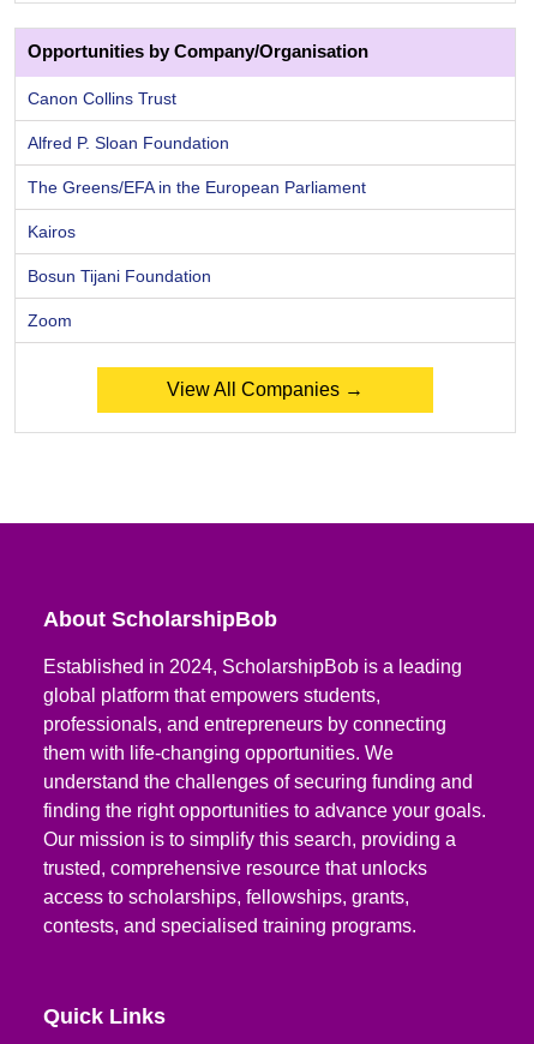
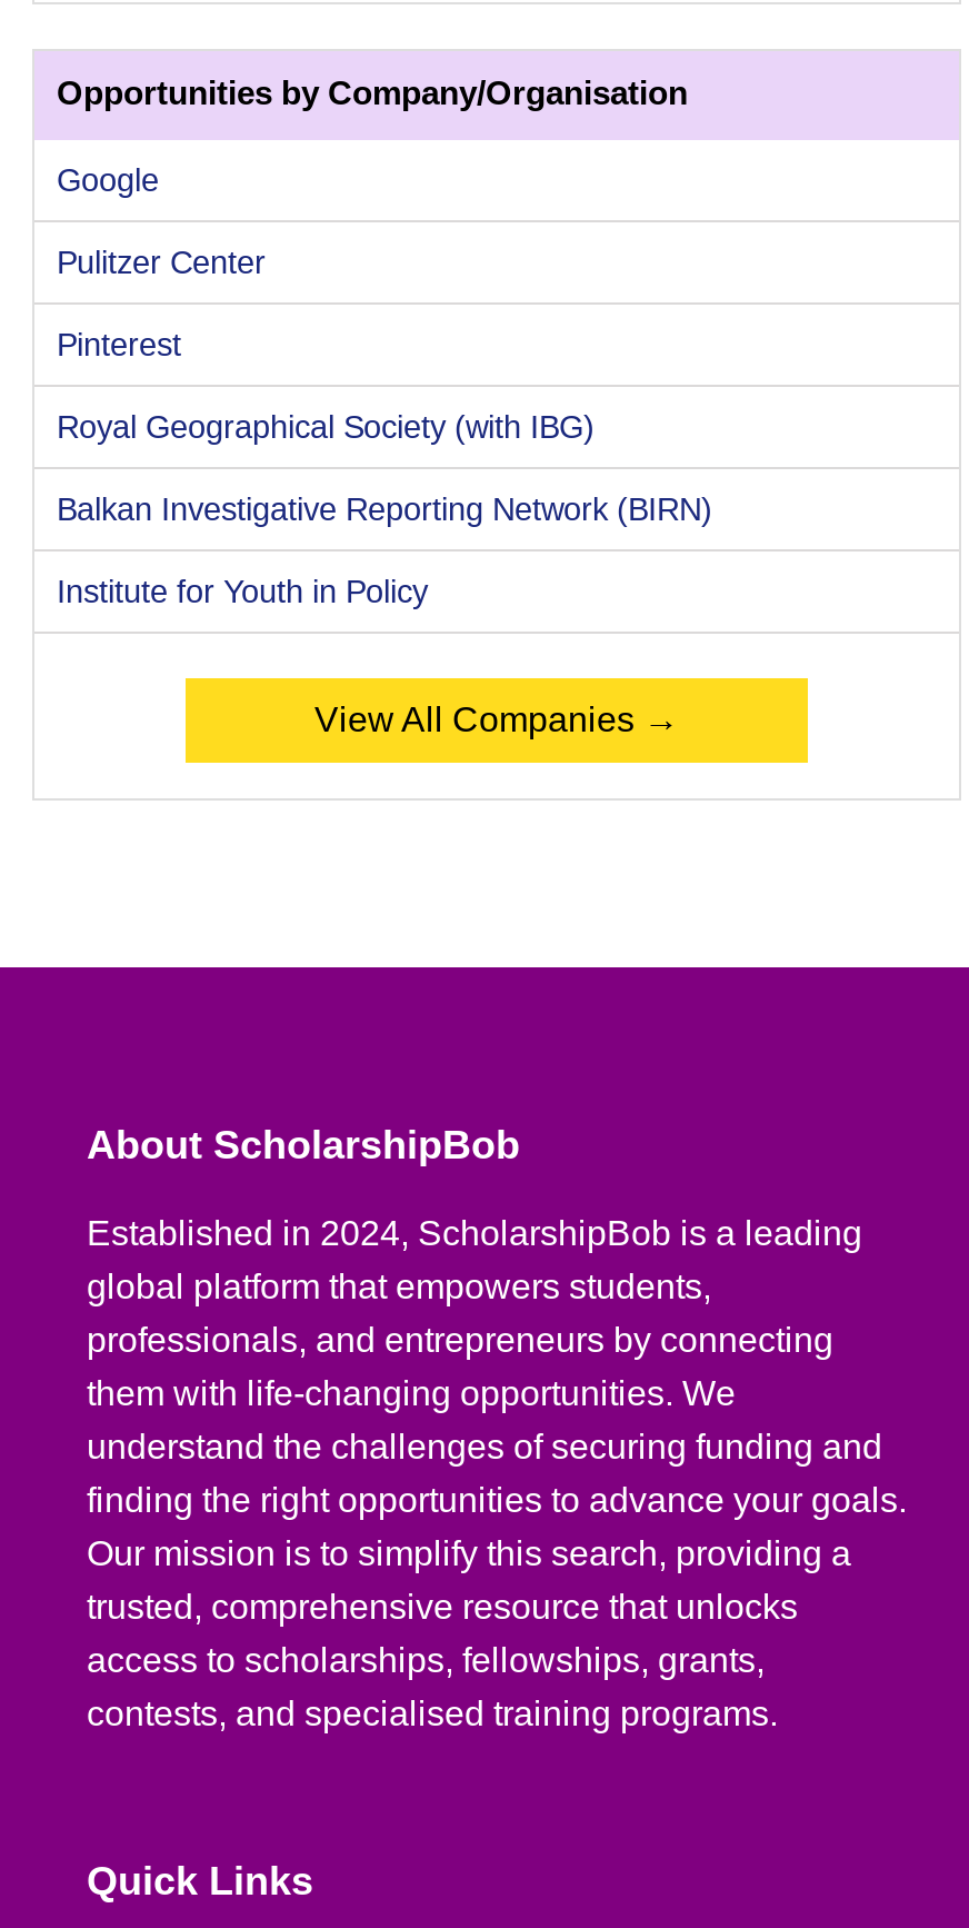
- Canon Collins Trust
+ Google

- Alfred P. Sloan Foundation
+ Pulitzer Center

- The Greens/EFA in the European Parliament
+ Pinterest

- Kairos
+ Royal Geographical Society (with IBG)

- Bosun Tijani Foundation
+ Balkan Investigative Reporting Network (BIRN)

- Zoom
+ Institute for Youth in Policy
